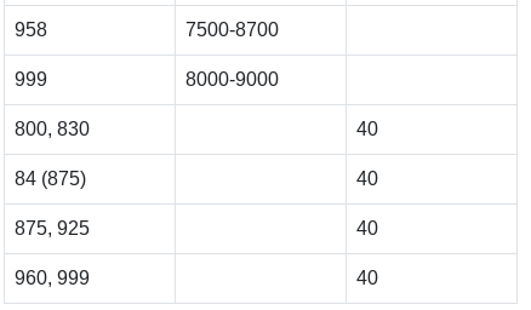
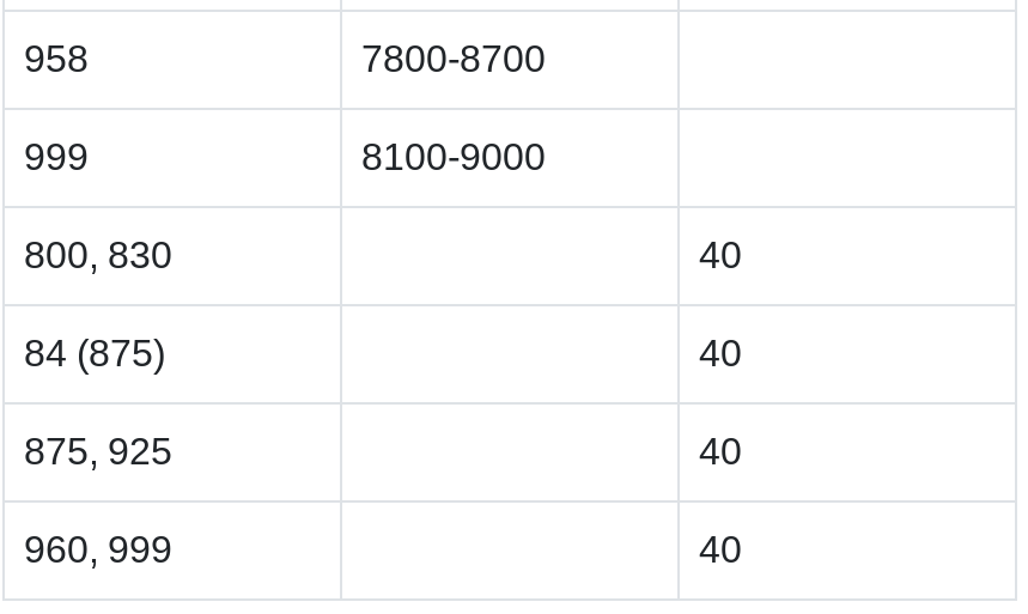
- 7500-8700
+ 7800-8700

- 8000-9000
+ 8100-9000
